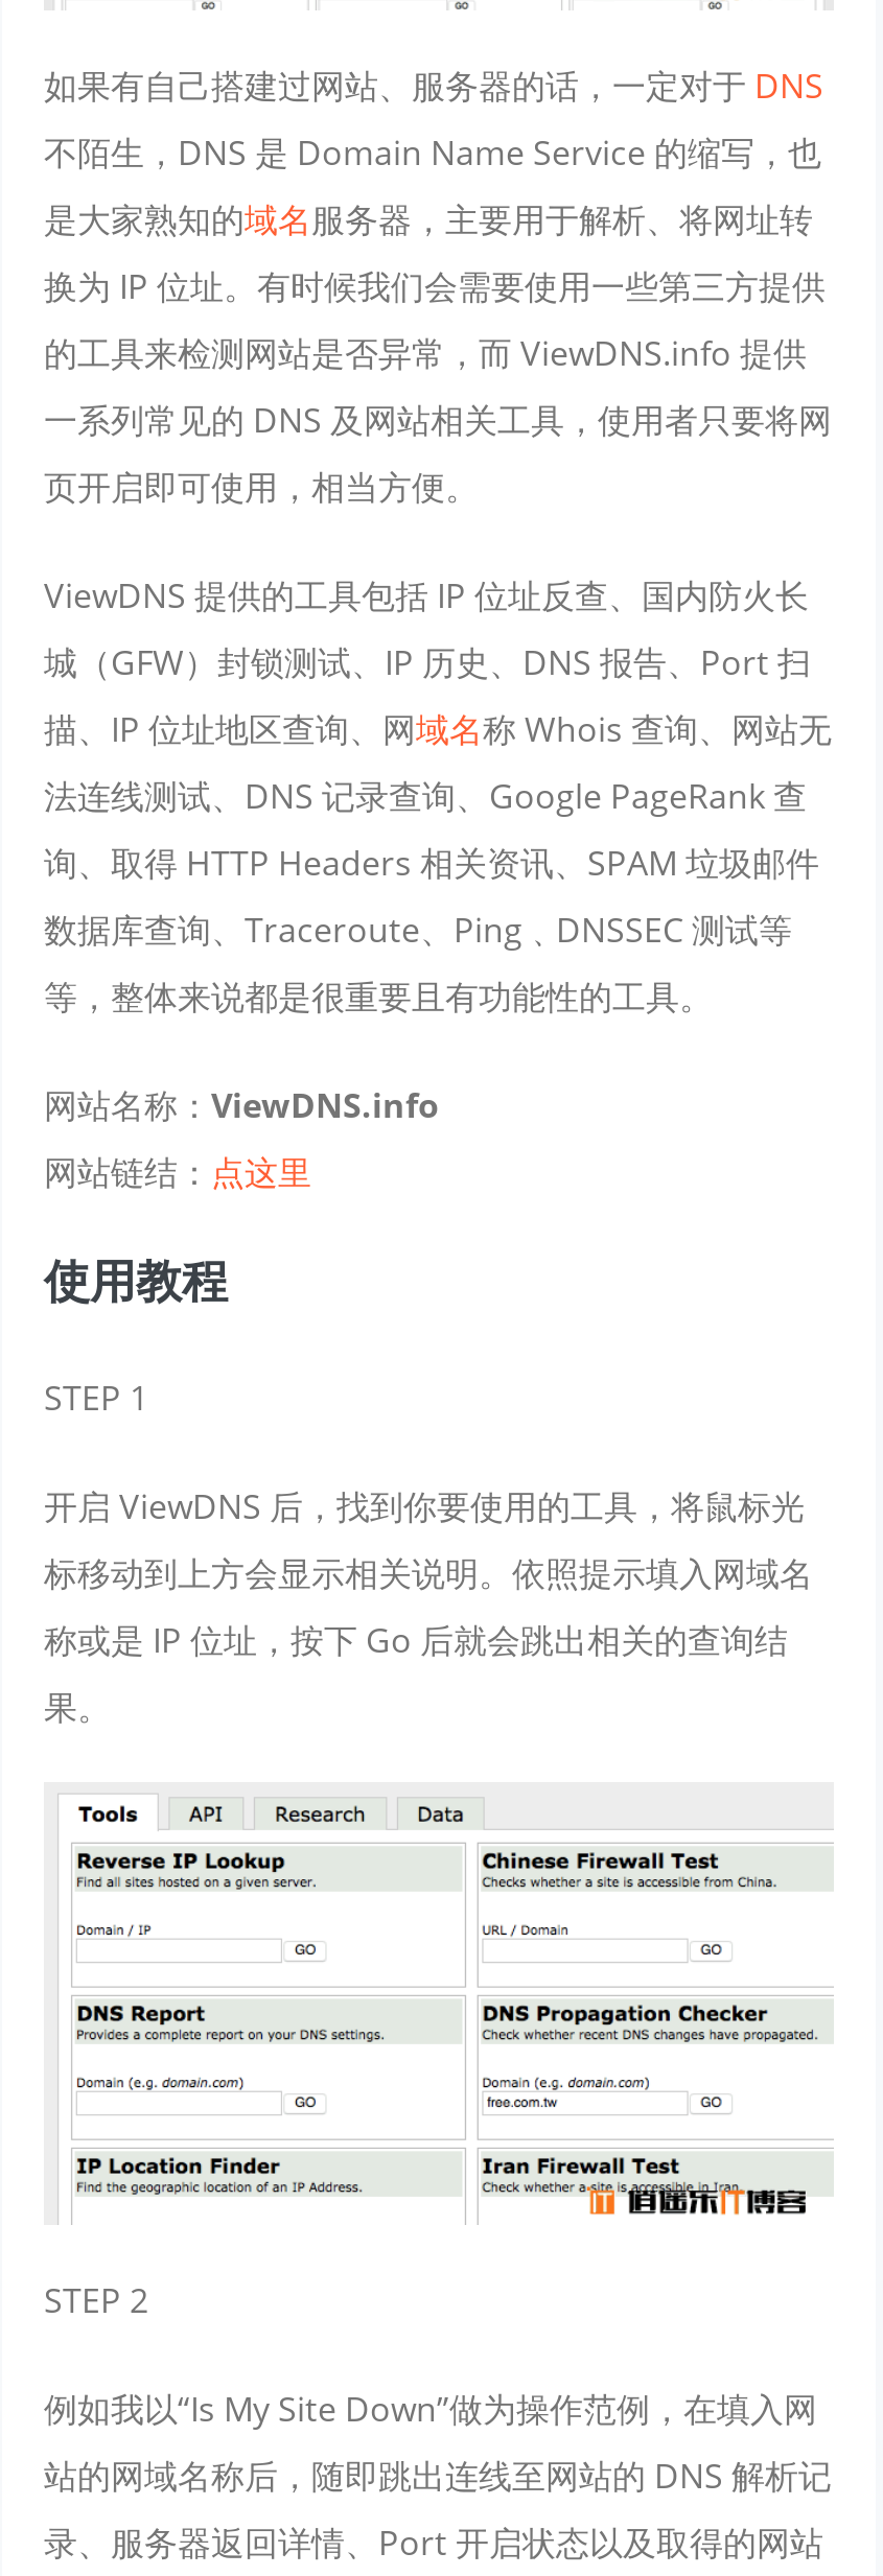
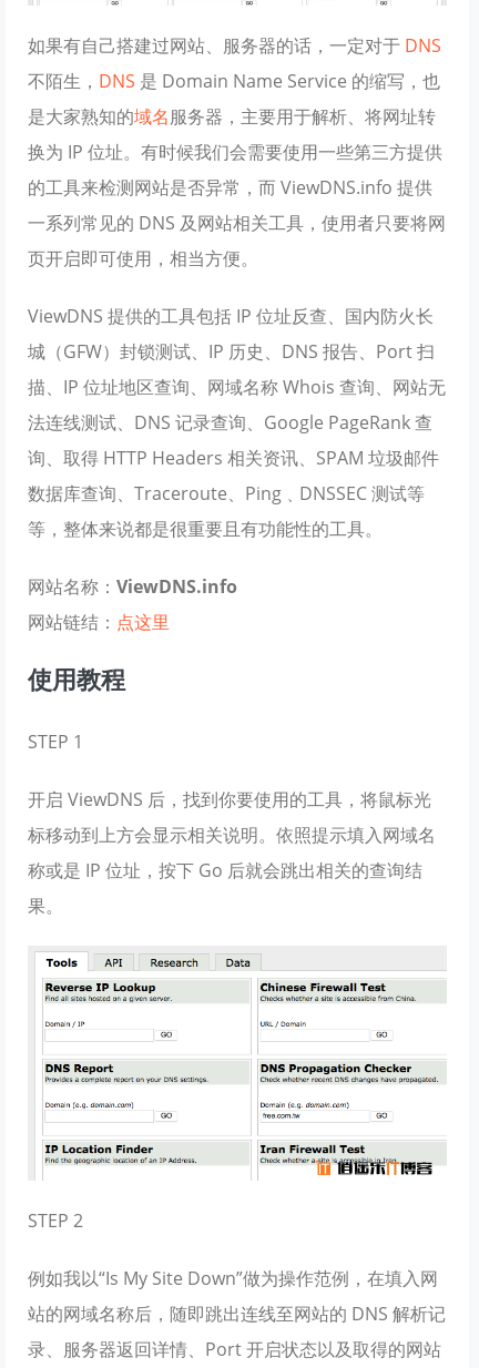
- 不陌生，DNS 是 Domain Name Service 的缩写，也
+ 不陌生，DNS是 Domain Name Service 的缩写，也
